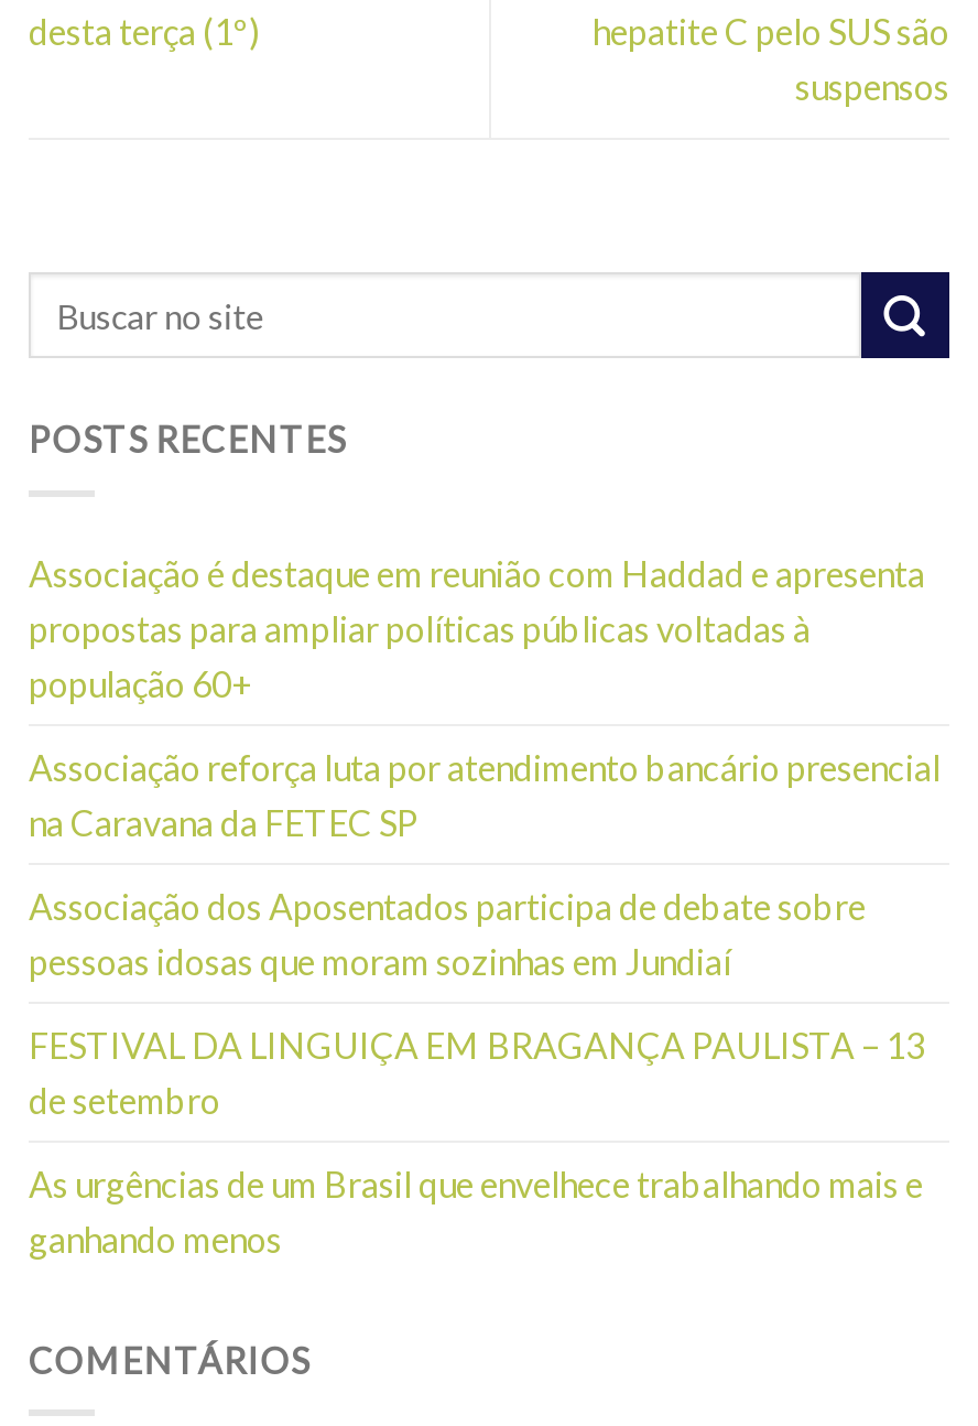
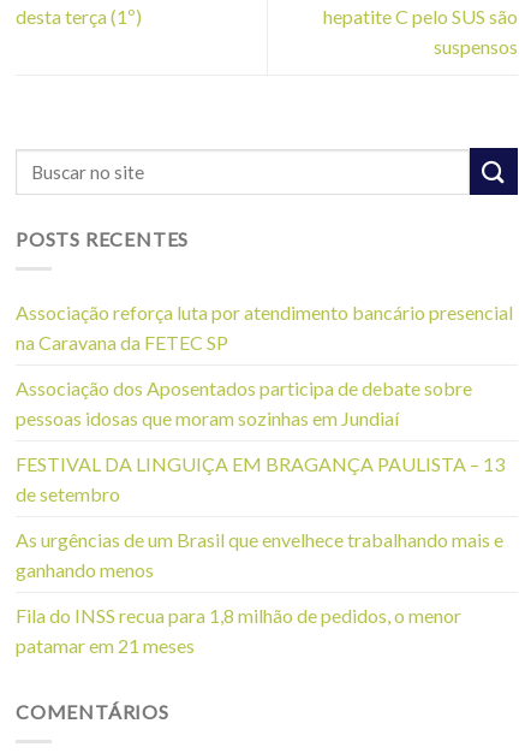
- Associação é destaque em reunião com Haddad e apresenta
- propostas para ampliar políticas públicas voltadas à
- população 60+

moved up: Associação reforça luta por atendimento bancário presencial | na Caravana da FETEC SP | Associação dos Aposentados participa de debate sobre | pessoas idosas que moram sozinhas em Jundiaí | FESTIVAL DA LINGUIÇA EM BRAGANÇA PAULISTA – 13 | de setembro | As urgências de um Brasil que envelhece trabalhando mais e | ganhando menos

+ Fila do INSS recua para 1,8 milhão de pedidos, o menor
+ patamar em 21 meses
